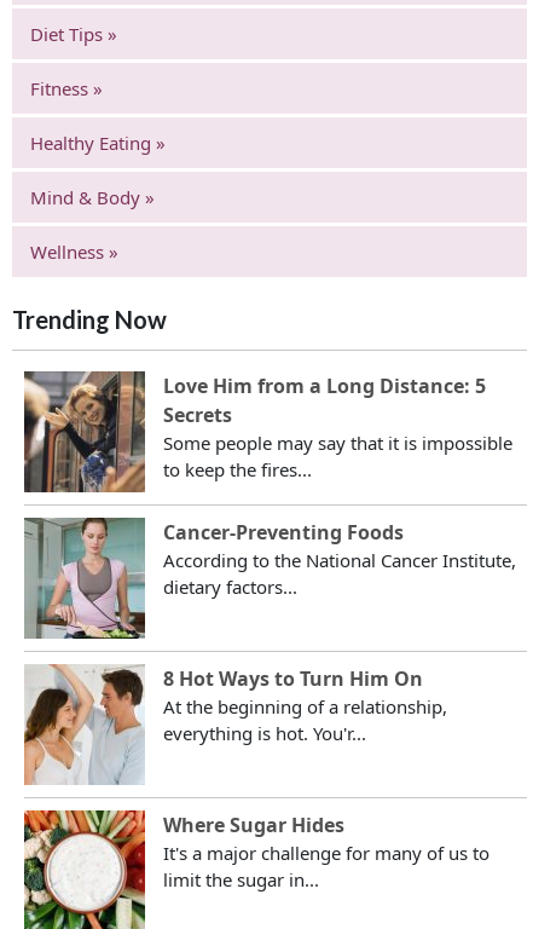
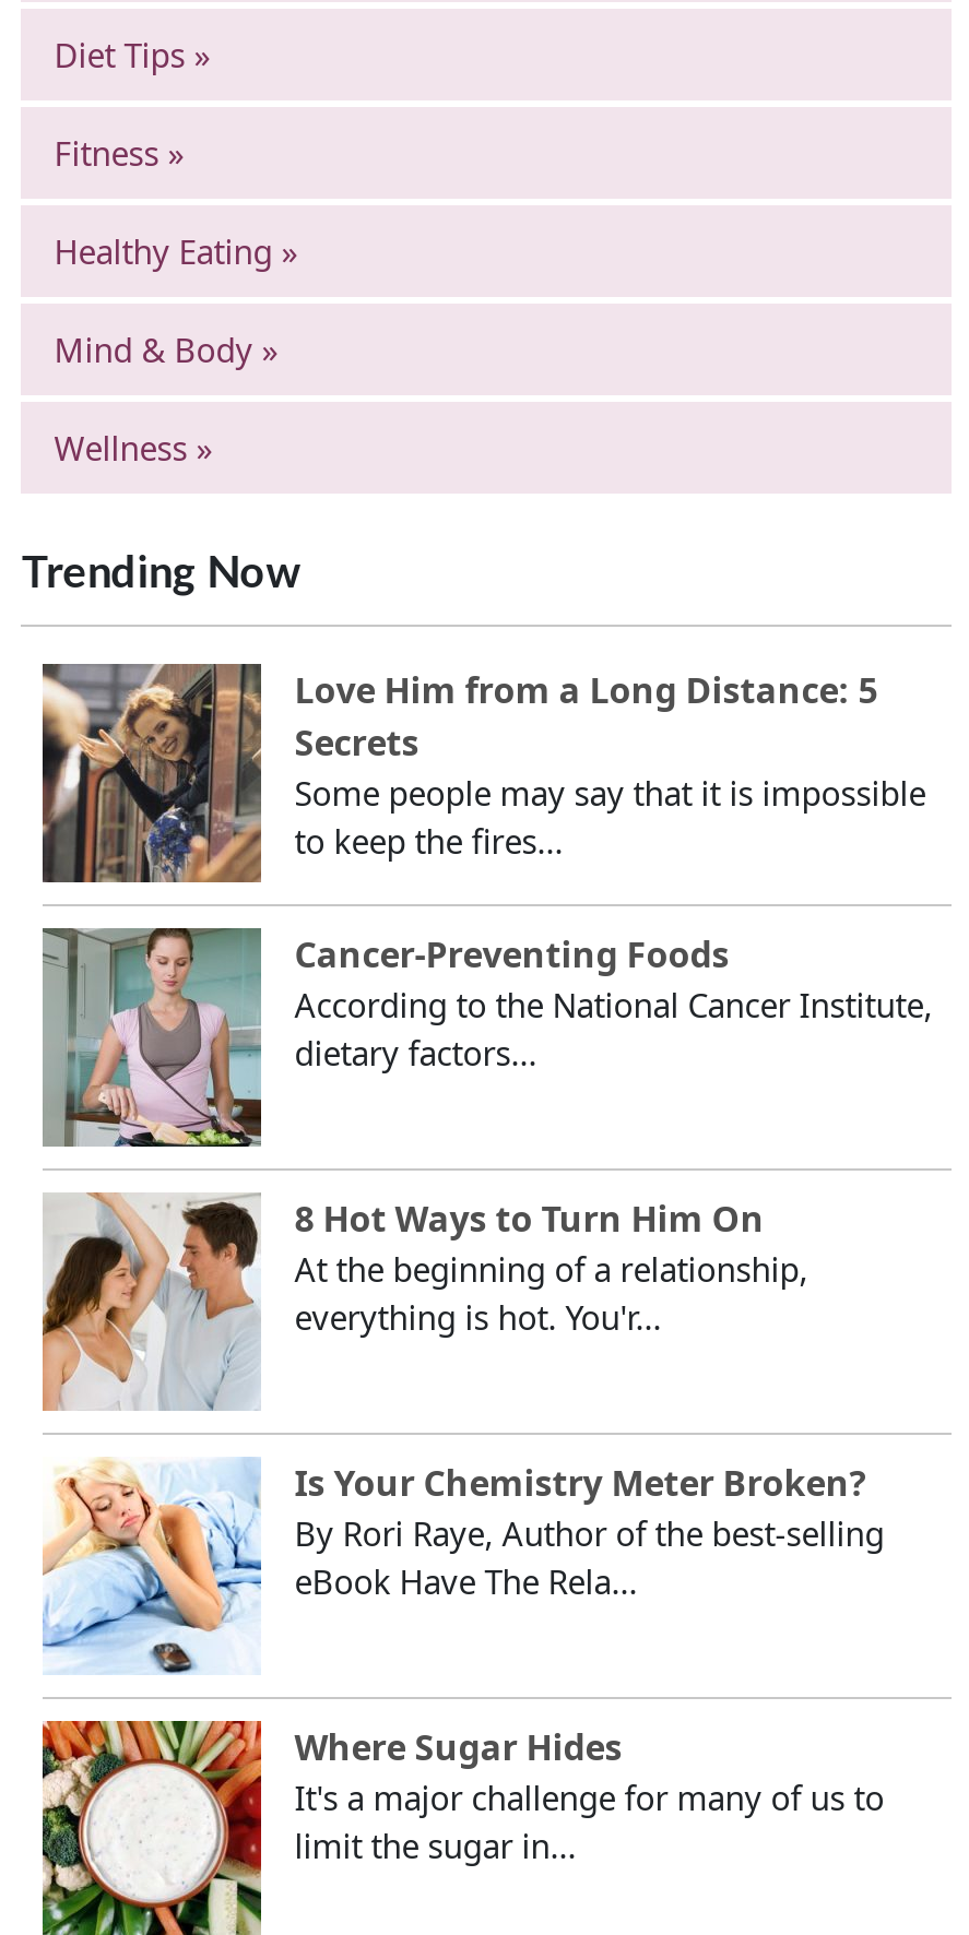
+ [image]
+ Is Your Chemistry Meter Broken?
+ By Rori Raye, Author of the best-selling
+ eBook Have The Rela...
